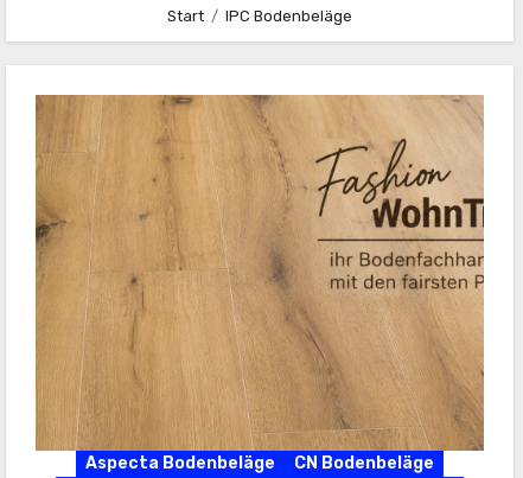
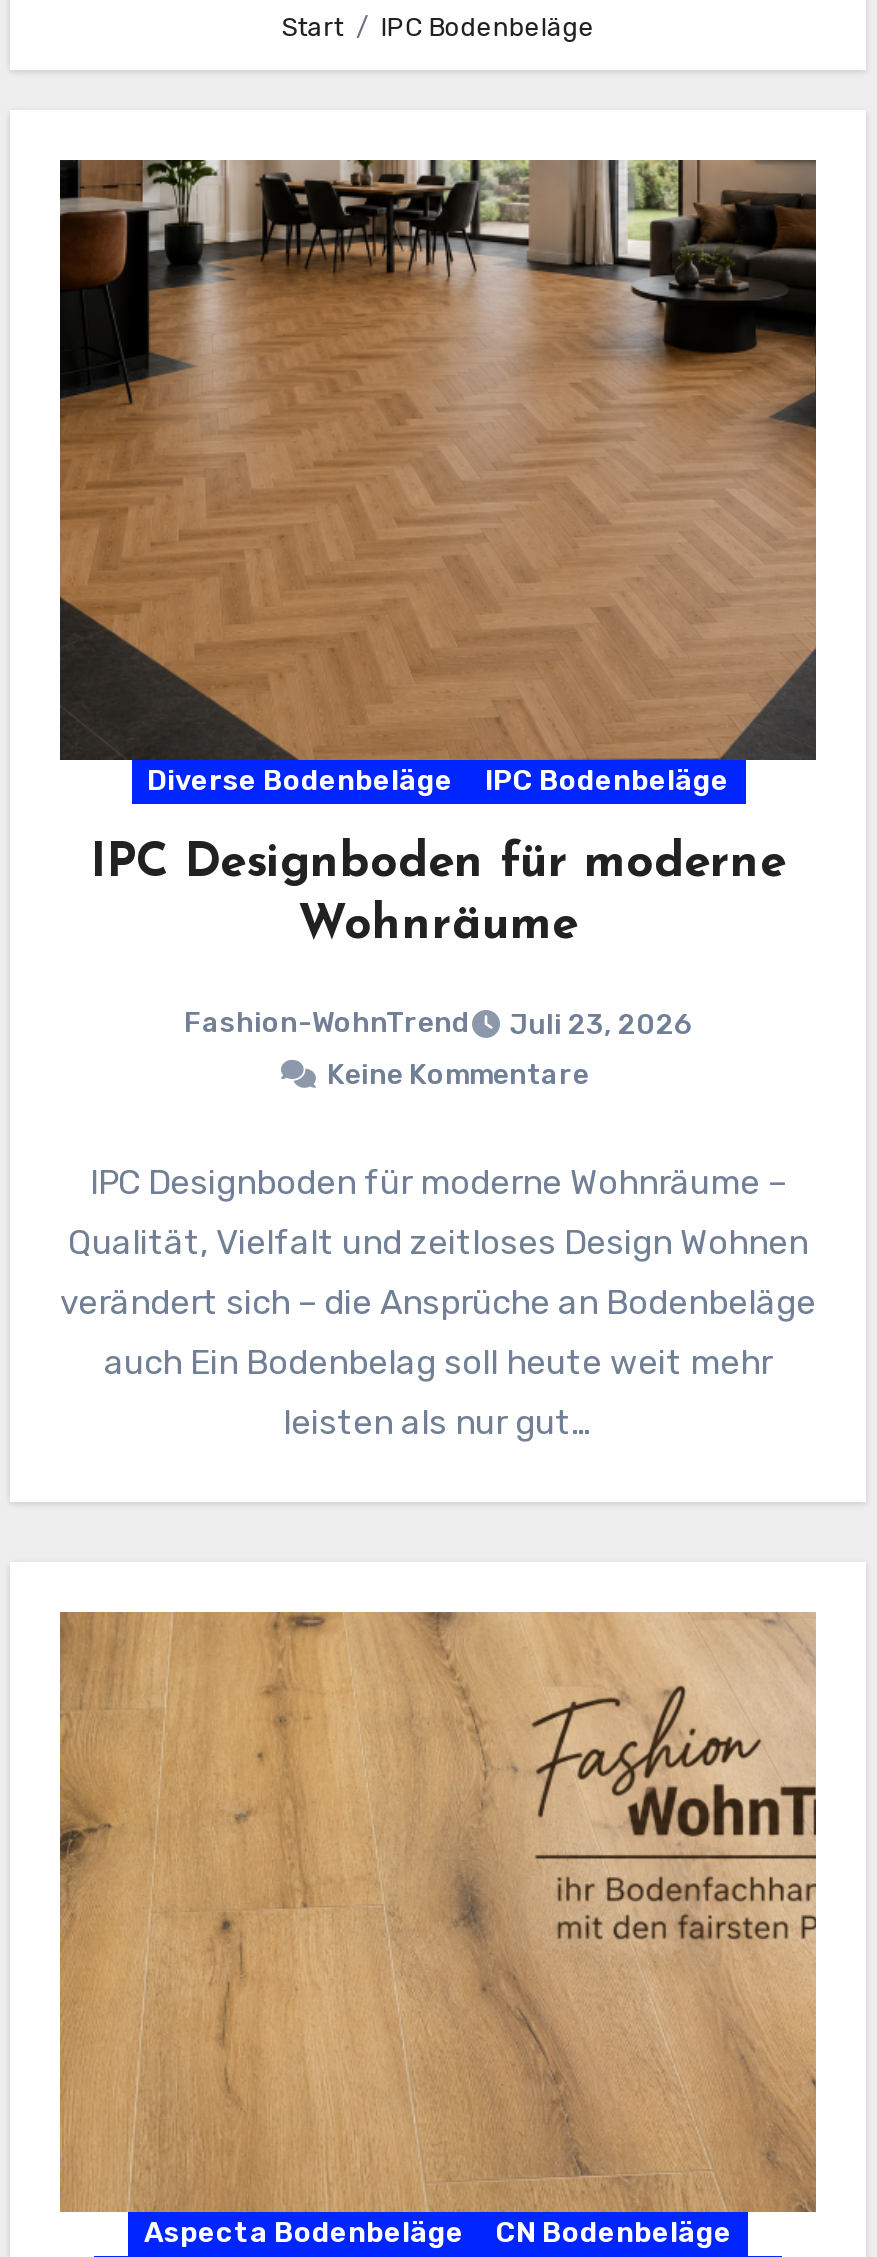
+ [image]
+ Diverse Bodenbeläge
+ IPC Bodenbeläge
+ IPC Designboden für moderne
+ Wohnräume
+ Fashion-WohnTrend
+ Juli 23, 2026
+ Keine Kommentare
+ IPC Designboden für moderne Wohnräume –
+ Qualität, Vielfalt und zeitloses Design Wohnen
+ verändert sich – die Ansprüche an Bodenbeläge
+ auch Ein Bodenbelag soll heute weit mehr
+ leisten als nur gut…
